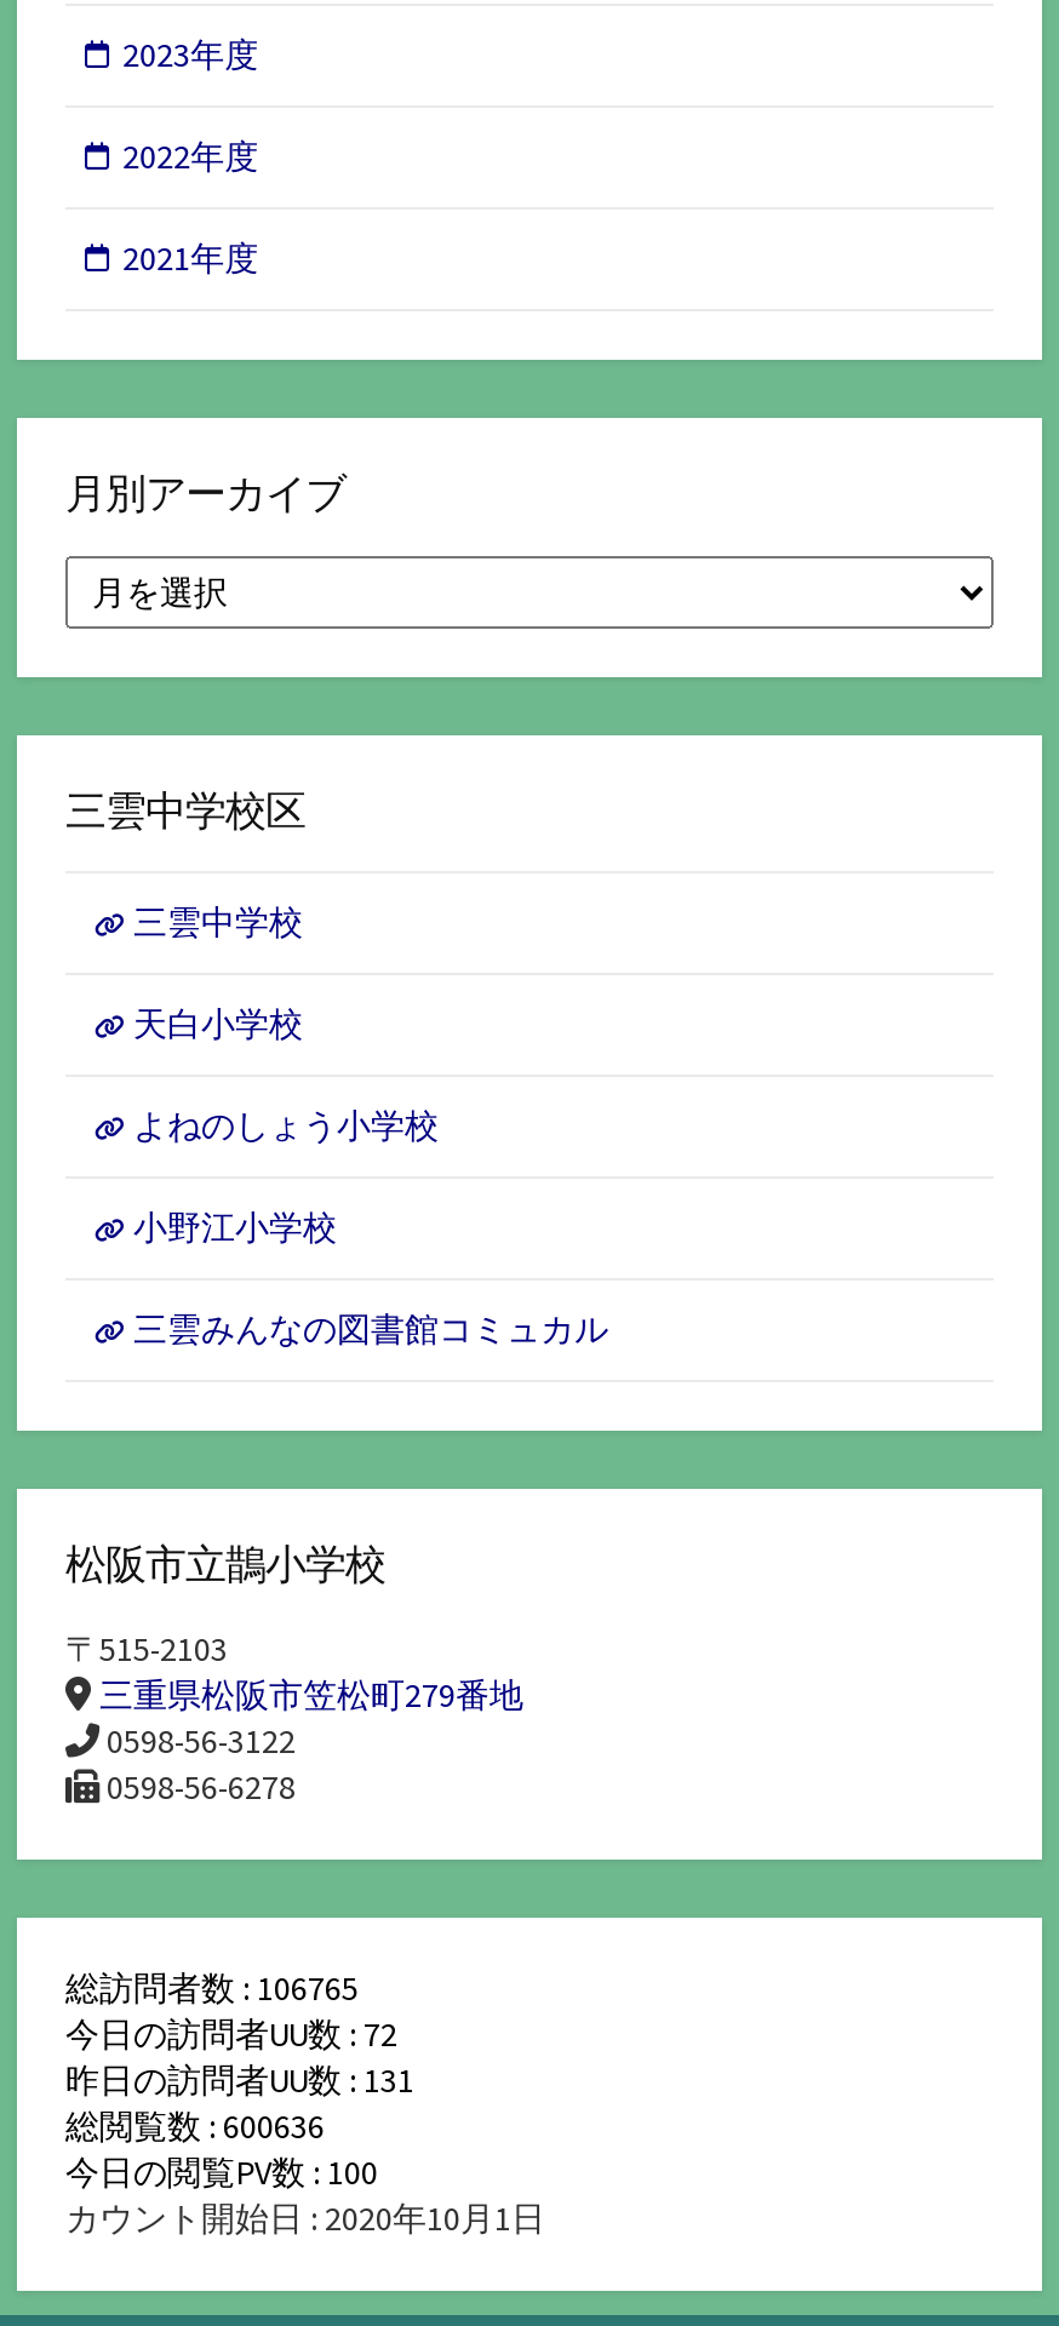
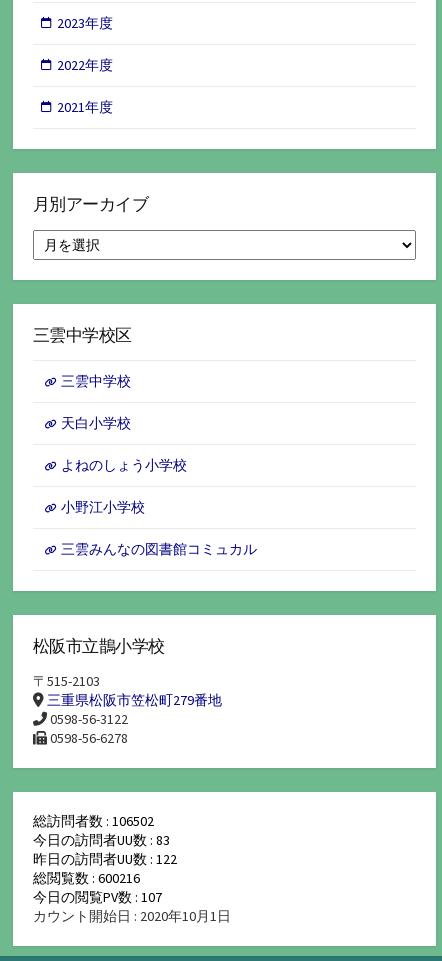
- 総訪問者数 : 106765
+ 総訪問者数 : 106502

- 今日の訪問者UU数 : 72
+ 今日の訪問者UU数 : 83

- 昨日の訪問者UU数 : 131
+ 昨日の訪問者UU数 : 122

- 総閲覧数 : 600636
+ 総閲覧数 : 600216

- 今日の閲覧PV数 : 100
+ 今日の閲覧PV数 : 107
